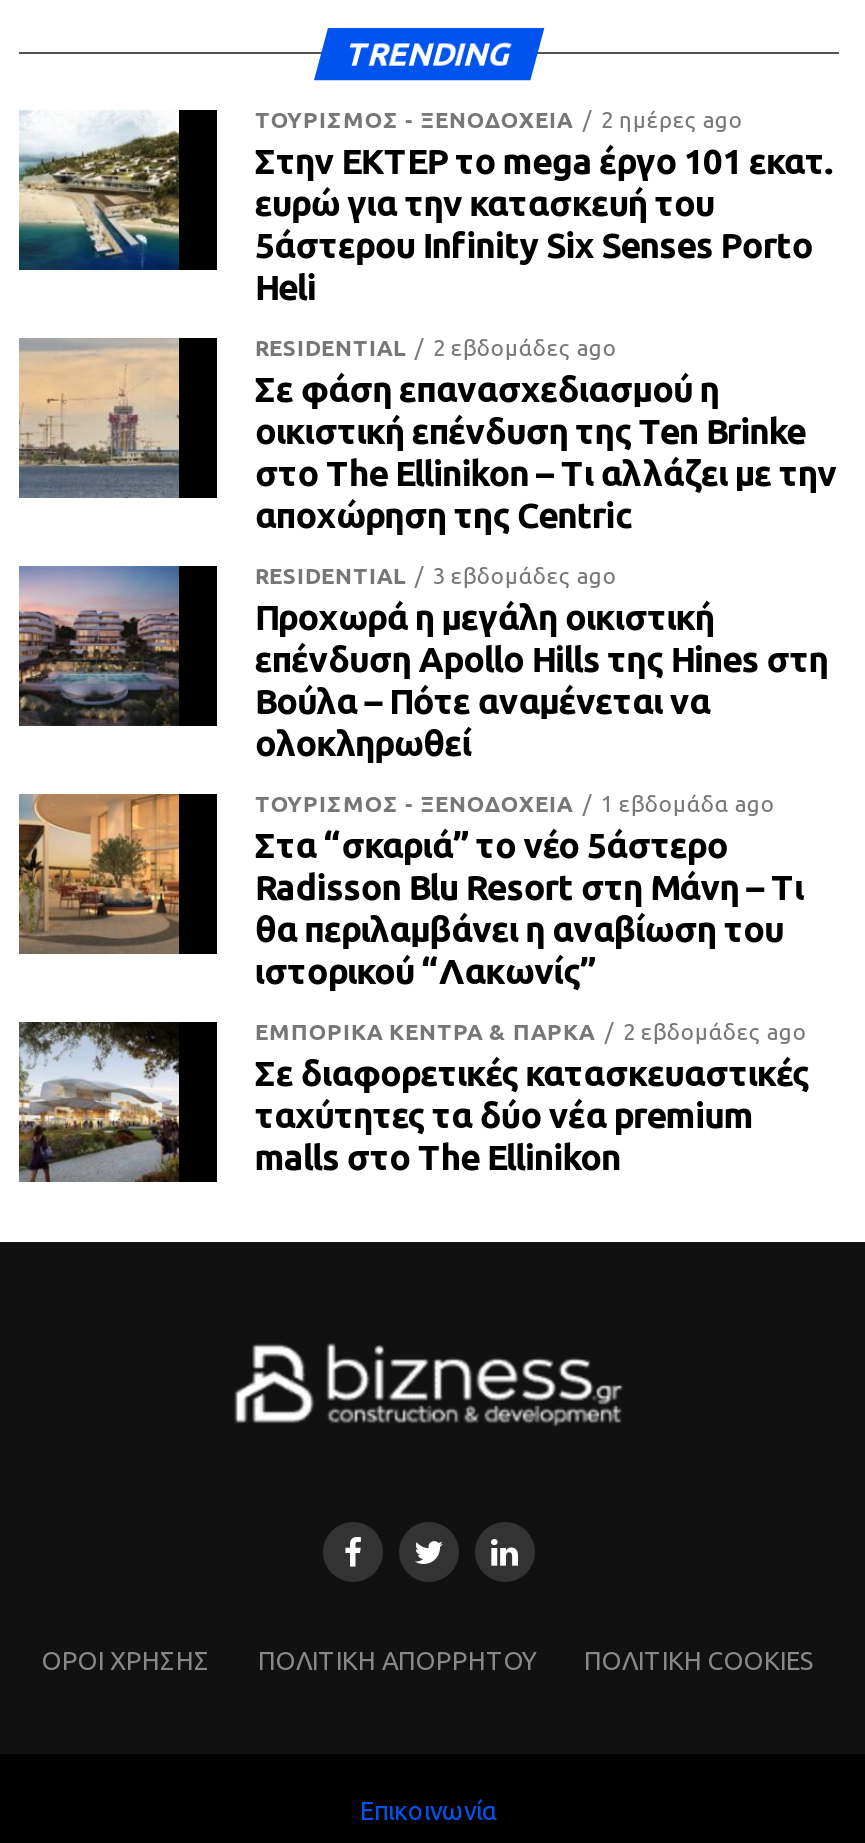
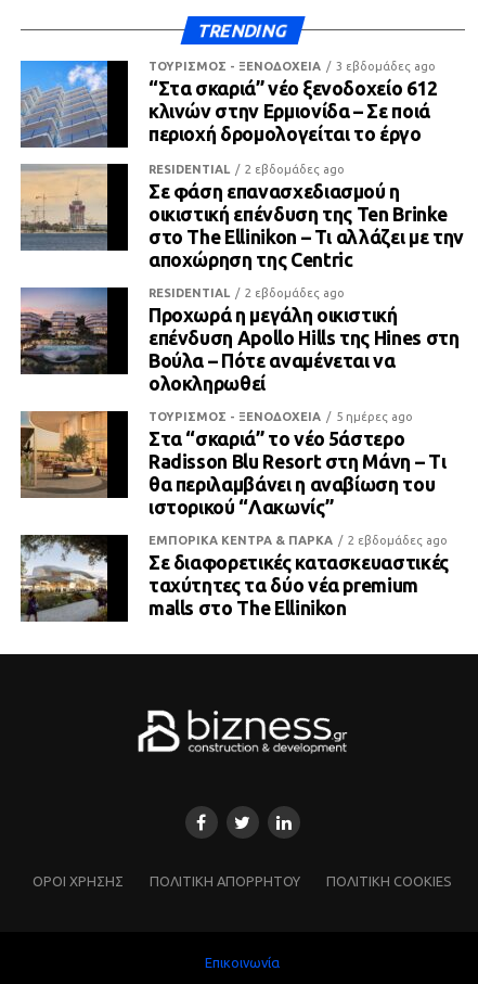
- [image]
- 2 ημέρες ago
- Στην ΕΚΤΕΡ το mega έργο 101 εκατ.
- ευρώ για την κατασκευή του
- 5άστερου Infinity Six Senses Porto
- Heli
+ [image]
+ “Στα σκαριά” νέο ξενοδοχείο 612
+ κλινών στην Ερμιονίδα – Σε ποιά
+ περιοχή δρομολογείται το έργο

moved up: 3 εβδομάδες ago

+ 2 εβδομάδες ago

- ΤΟΥΡΙΣΜΟΣ - ΞΕΝΟΔΟΧΕΙΑ 1 εβδομάδα ago
+ ΤΟΥΡΙΣΜΟΣ - ΞΕΝΟΔΟΧΕΙΑ 5 ημέρες ago
